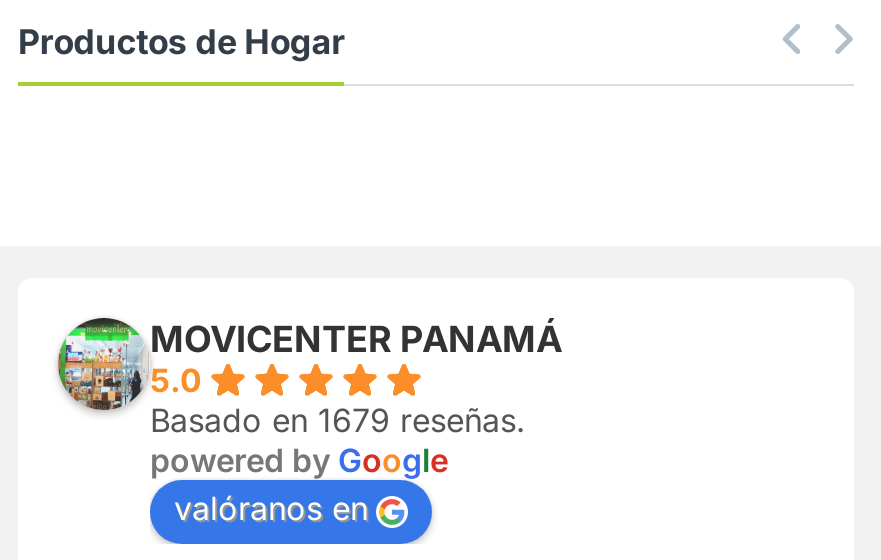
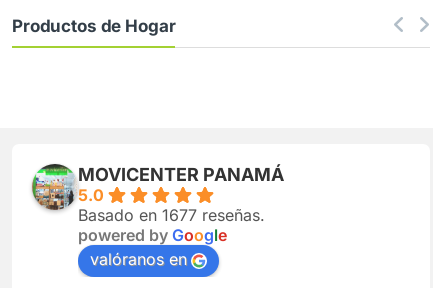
- Basado en 1679 reseñas.
+ Basado en 1677 reseñas.
